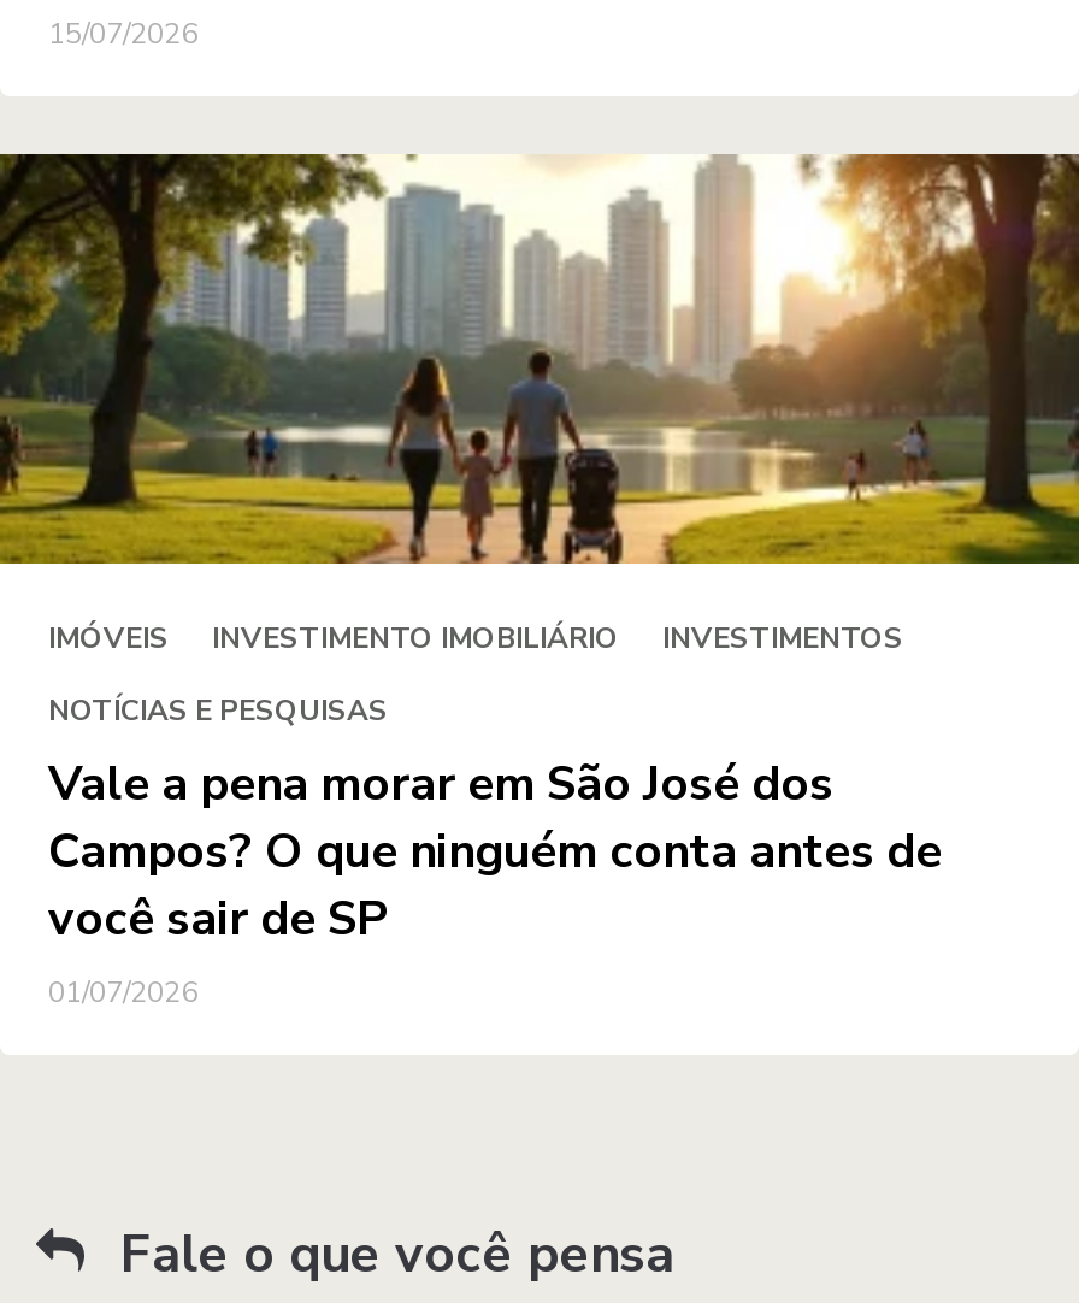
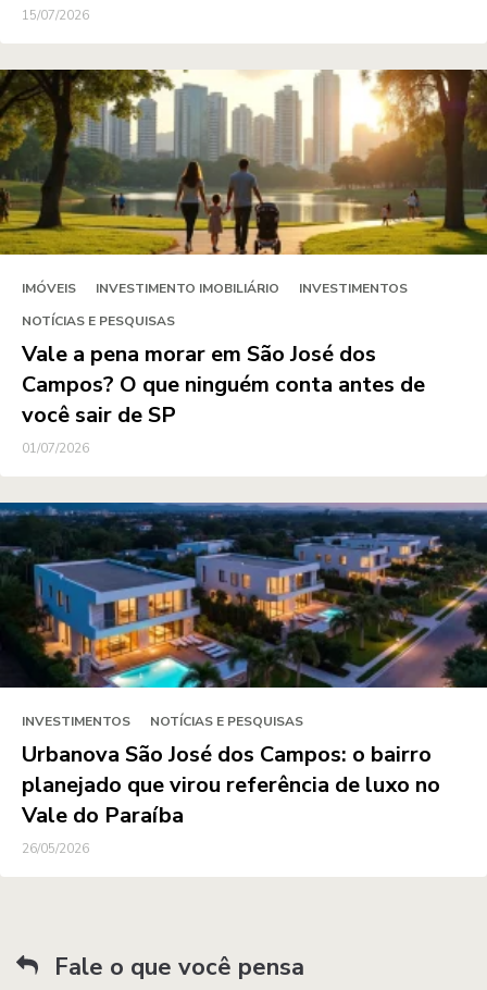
+ [image]
+ INVESTIMENTOS
+ NOTÍCIAS E PESQUISAS
+ Urbanova São José dos Campos: o bairro
+ planejado que virou referência de luxo no
+ Vale do Paraíba
+ 26/05/2026
